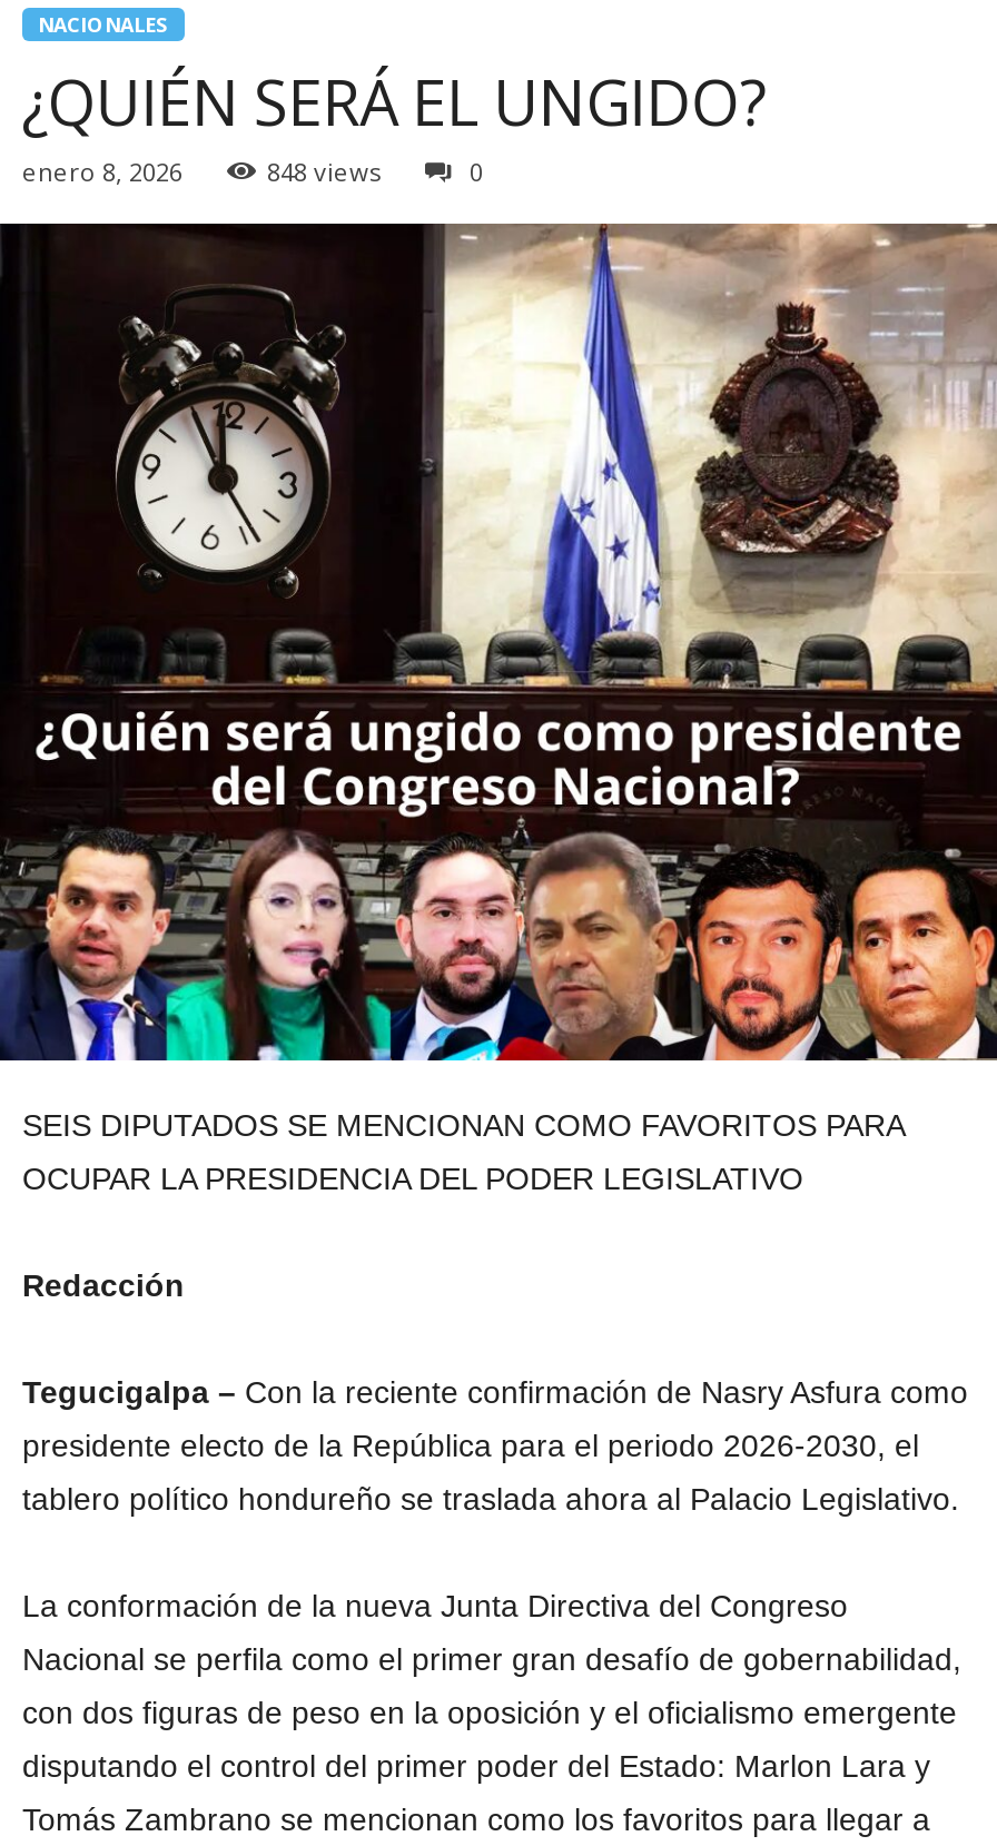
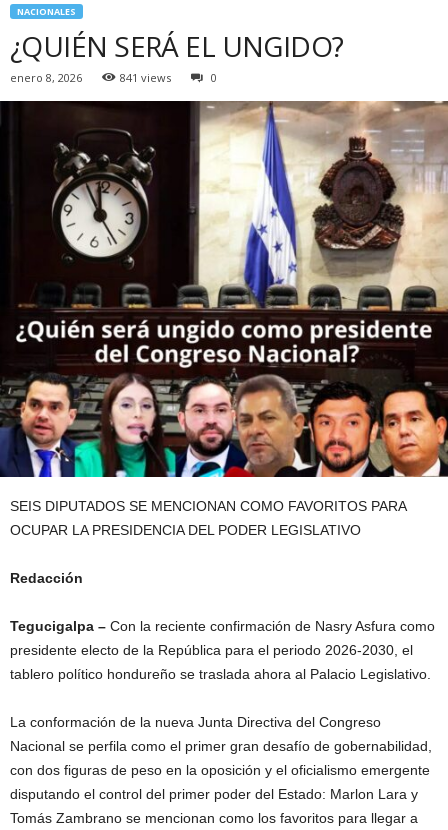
- 848 views
+ 841 views
